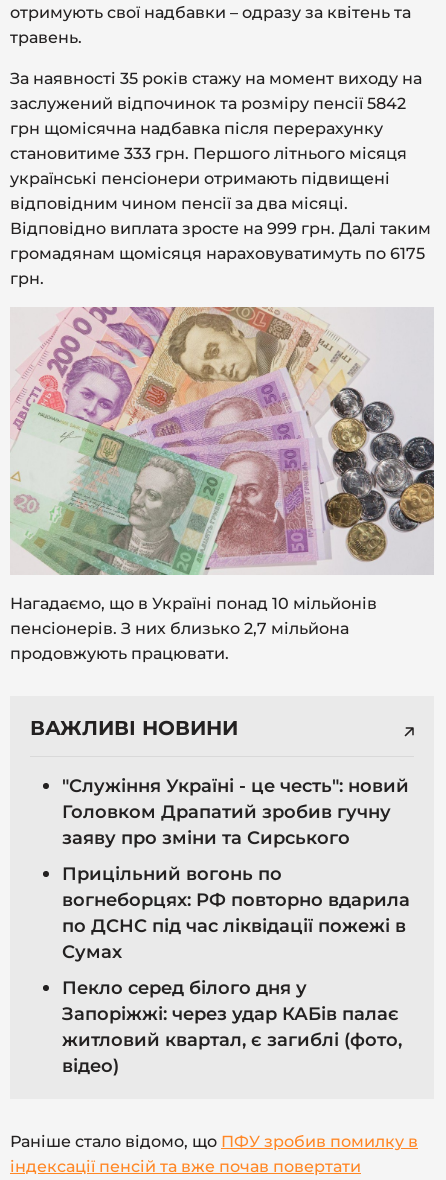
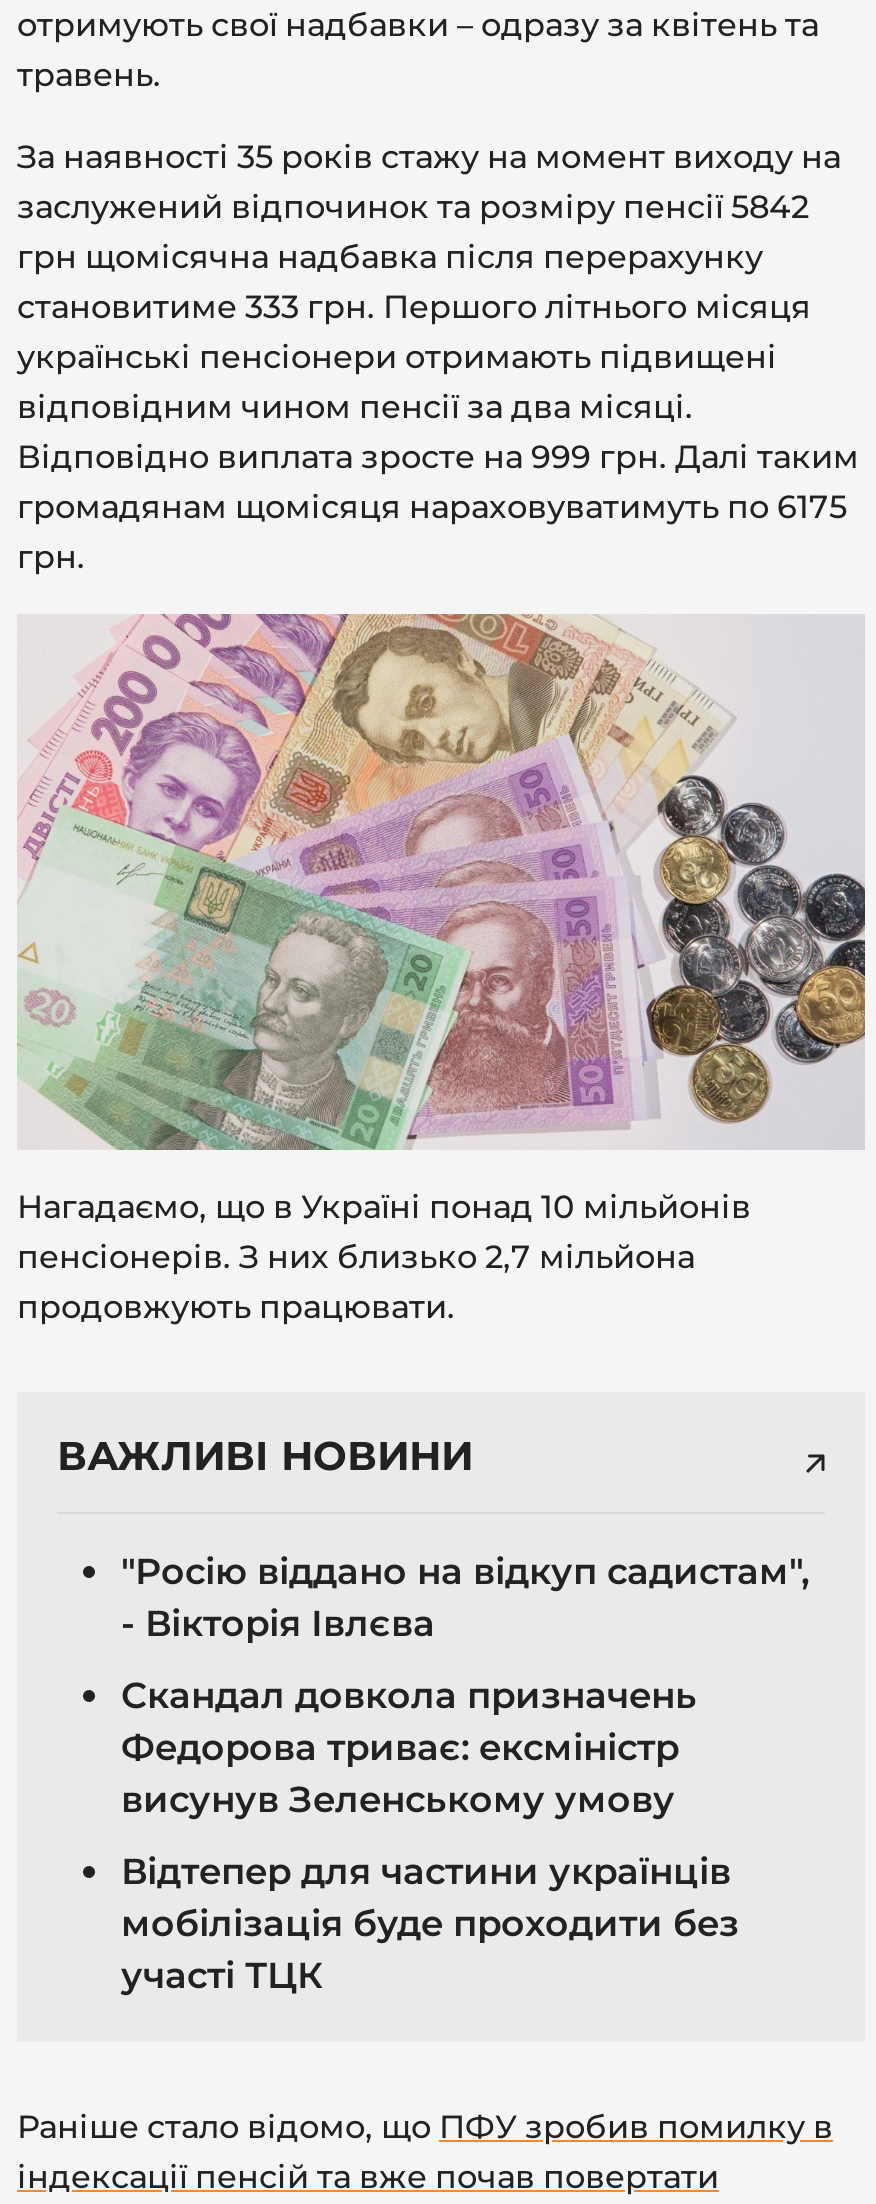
- "Служіння Україні - це честь": новий
- Головком Драпатий зробив гучну
- заяву про зміни та Сирського
+ "Росію віддано на відкуп садистам",
+ - Вікторія Івлєва

- Прицільний вогонь по
- вогнеборцях: РФ повторно вдарила
- по ДСНС під час ліквідації пожежі в
- Сумах
+ Скандал довкола призначень
+ Федорова триває: ексміністр
+ висунув Зеленському умову

- Пекло серед білого дня у
- Запоріжжі: через удар КАБів палає
- житловий квартал, є загиблі (фото,
- відео)
+ Відтепер для частини українців
+ мобілізація буде проходити без
+ участі ТЦК
